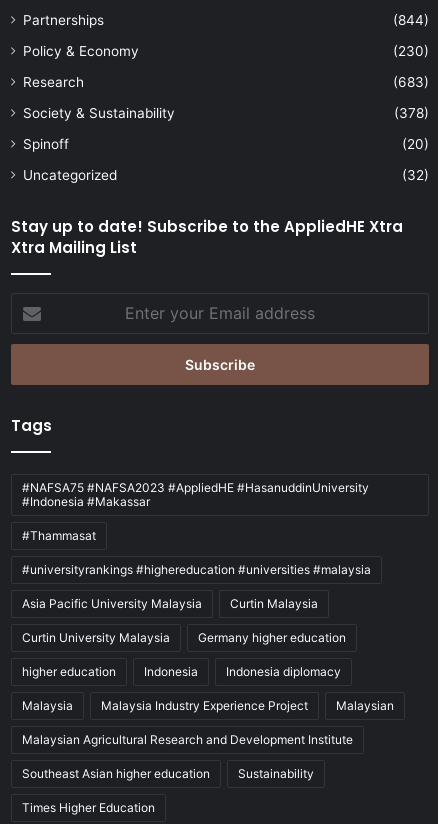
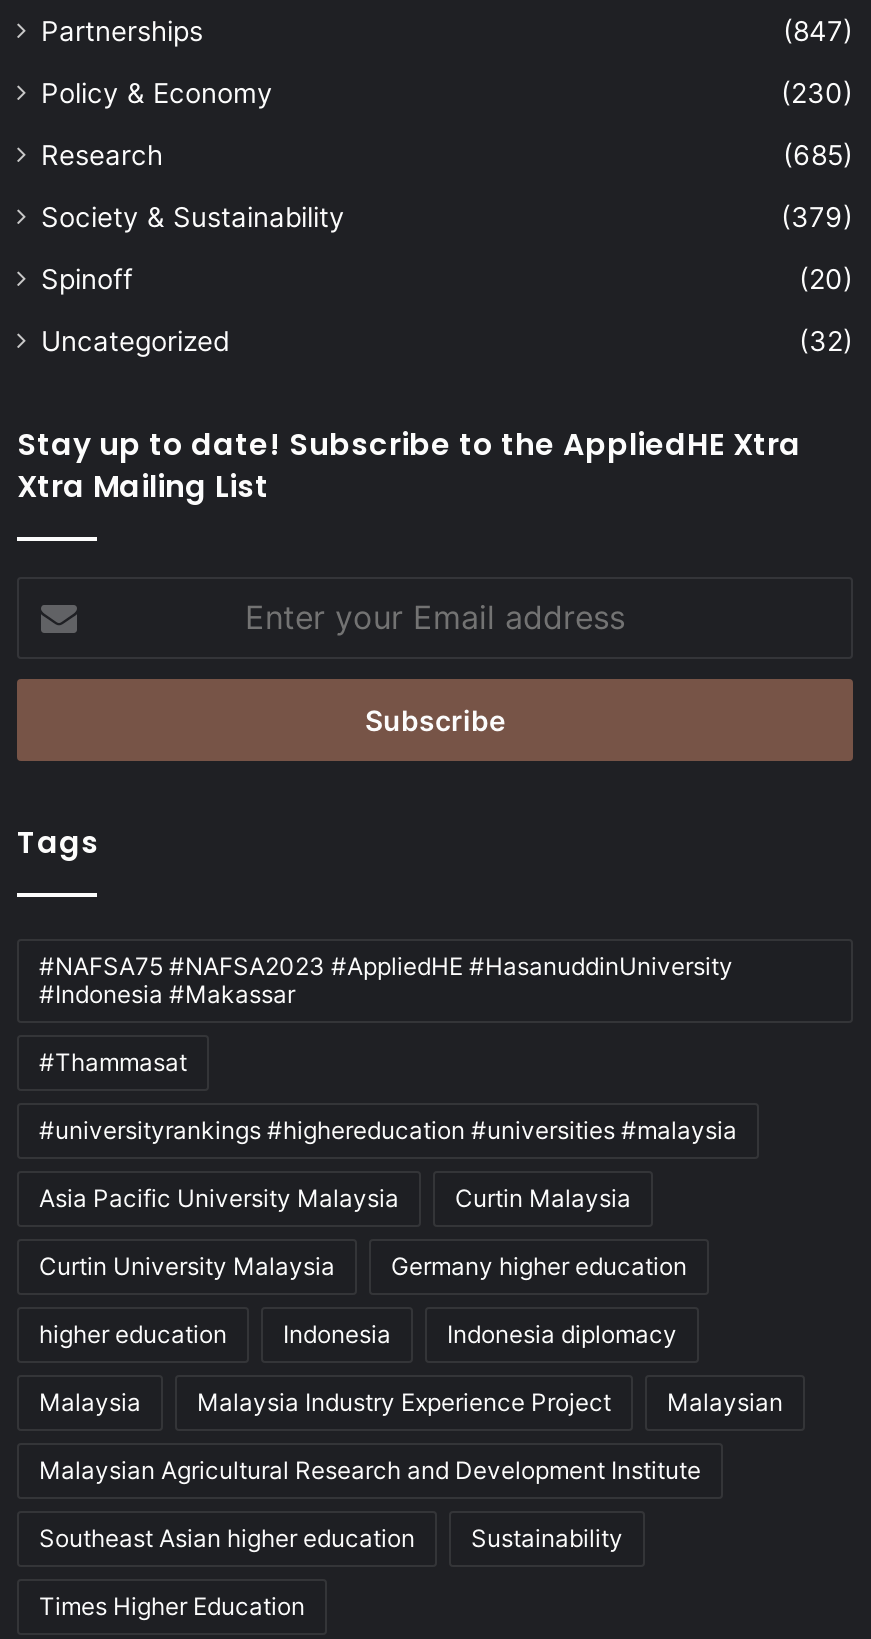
- (844)
+ (847)

- (683)
+ (685)

- (378)
+ (379)
